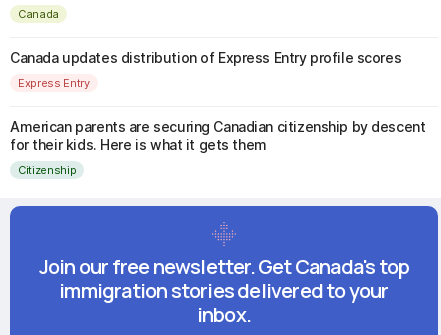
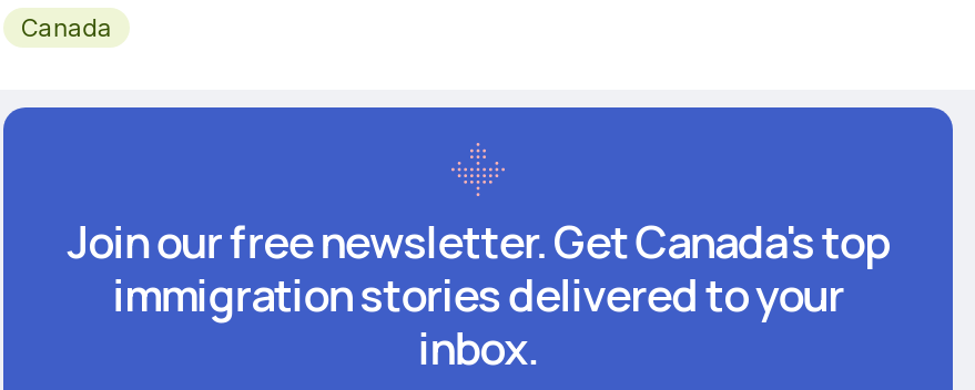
- Canada updates distribution of Express Entry profile scores
- Express Entry
- American parents are securing Canadian citizenship by descent
- for their kids. Here is what it gets them
- Citizenship
